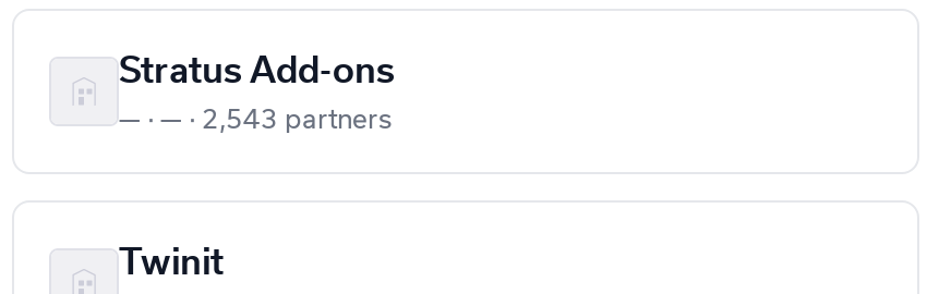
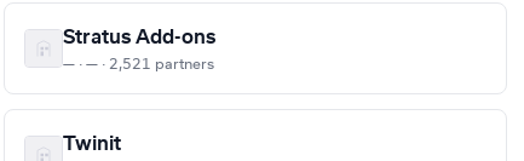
- — · — · 2,543 partners
+ — · — · 2,521 partners
